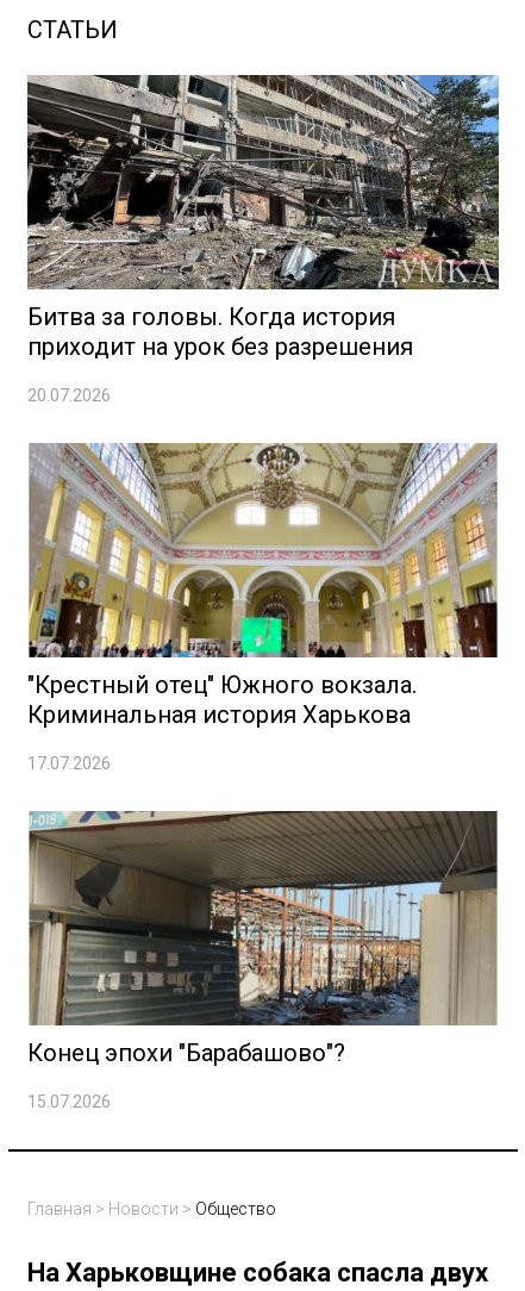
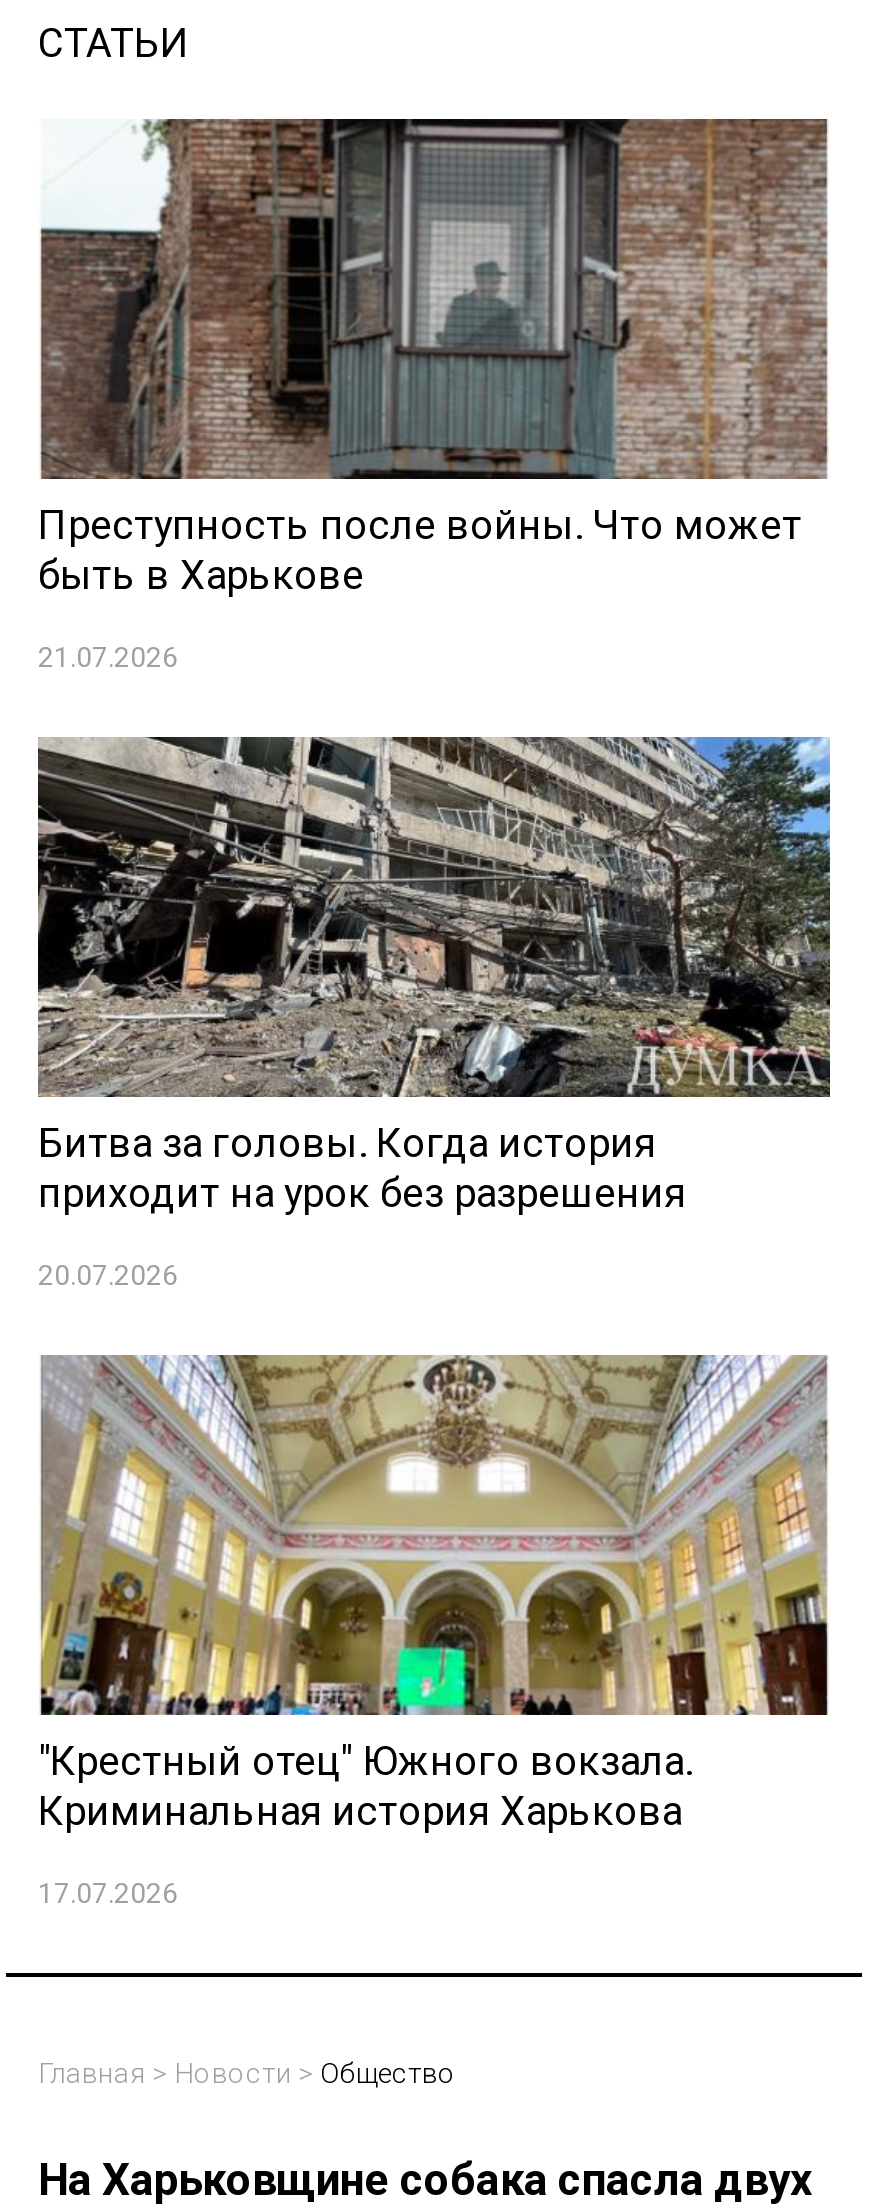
+ [image]
+ Преступность после войны. Что может
+ быть в Харькове
+ 21.07.2026

moved down: [image] | Битва за головы. Когда история | приходит на урок без разрешения | 20.07.2026 | "Крестный отец" Южного вокзала. | Криминальная история Харькова | 17.07.2026

- [image]
- Конец эпохи "Барабашово"?
- 15.07.2026
